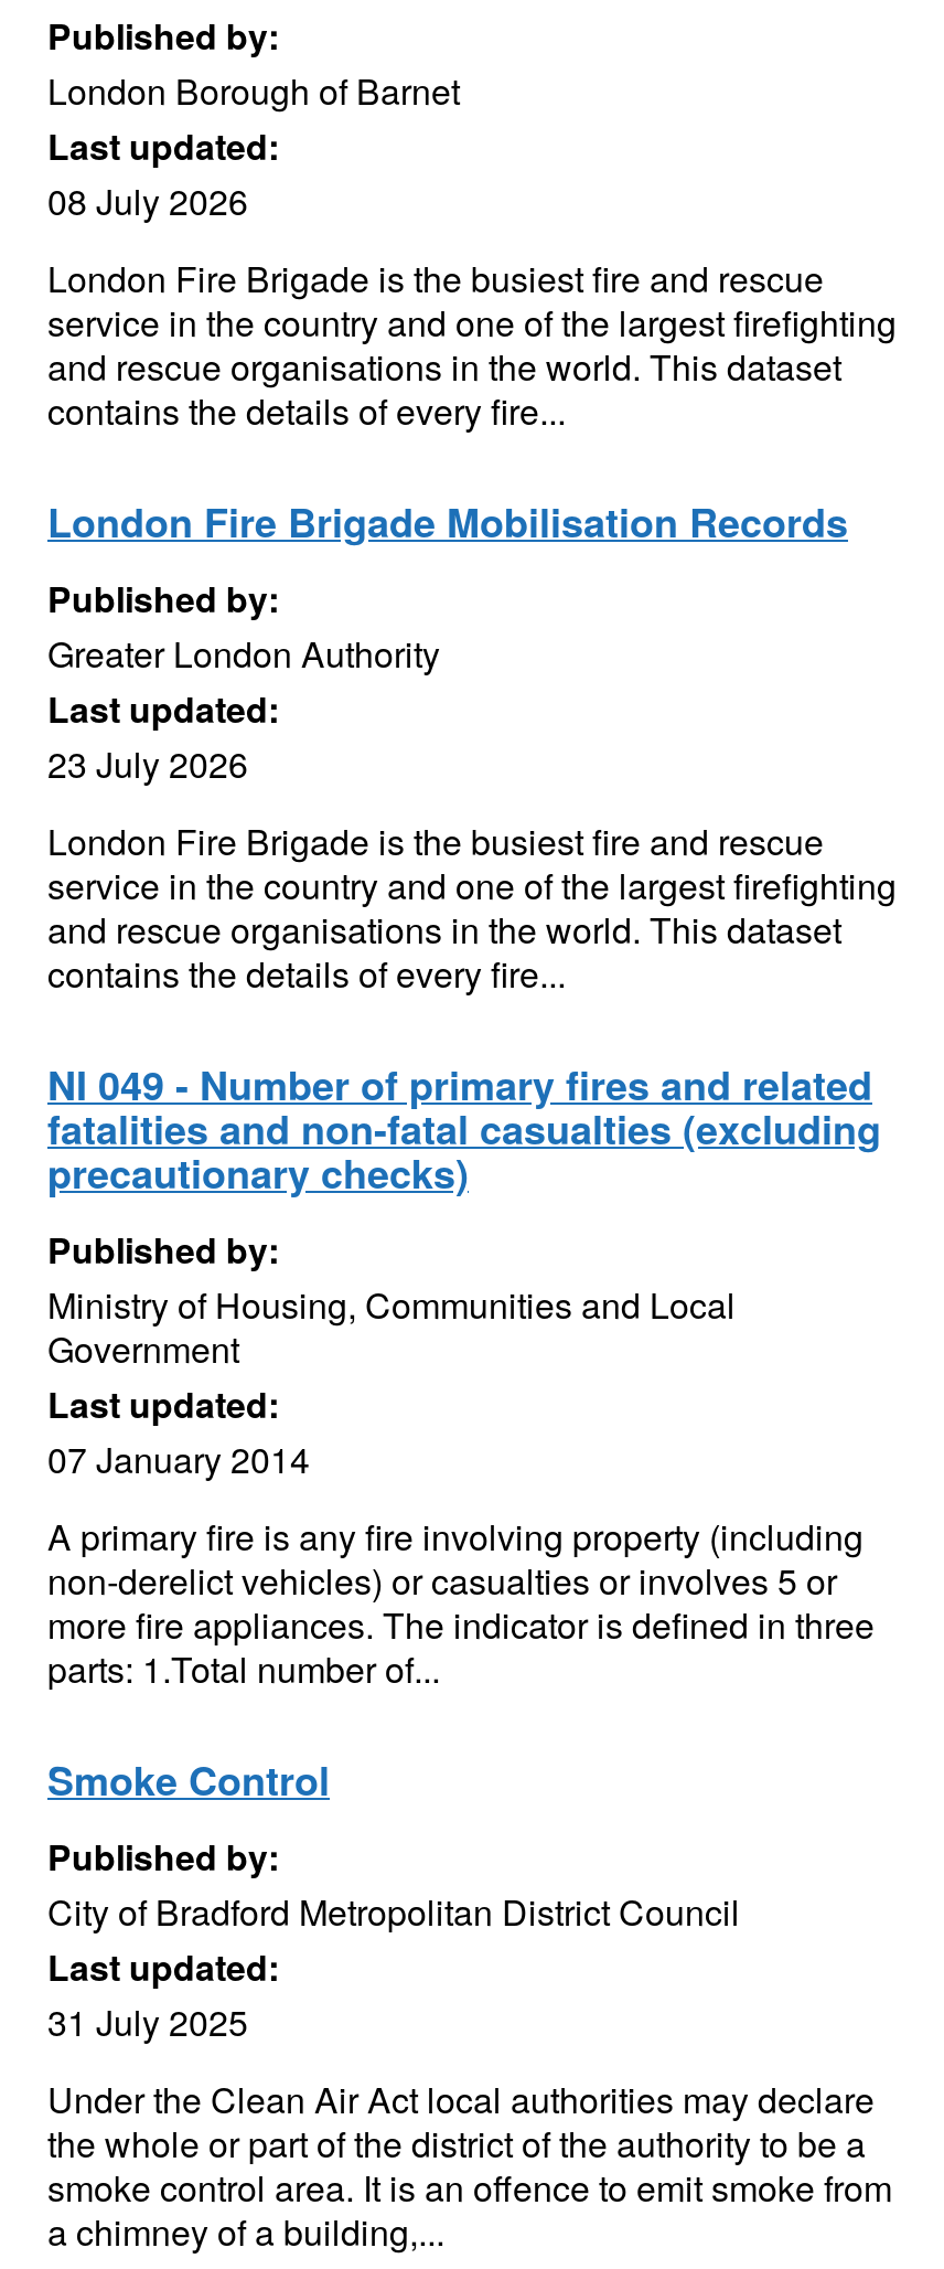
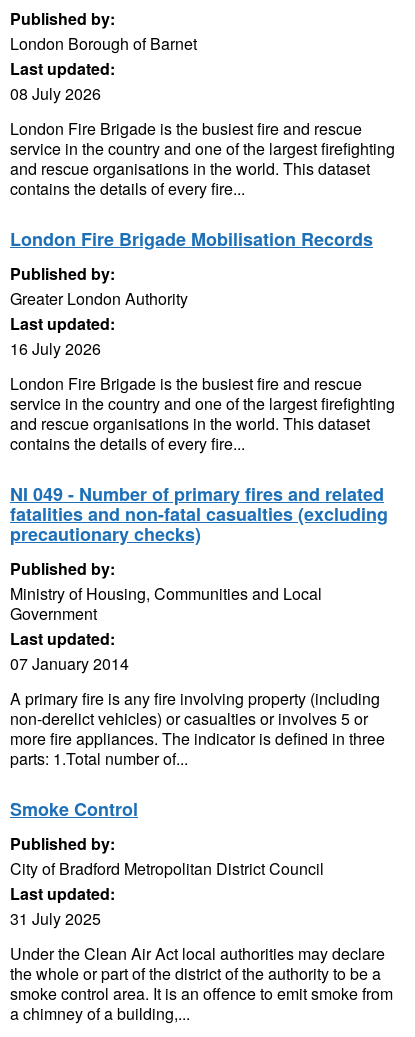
- 23 July 2026
+ 16 July 2026
